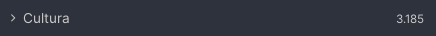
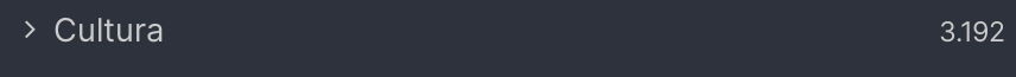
- 3.185
+ 3.192
